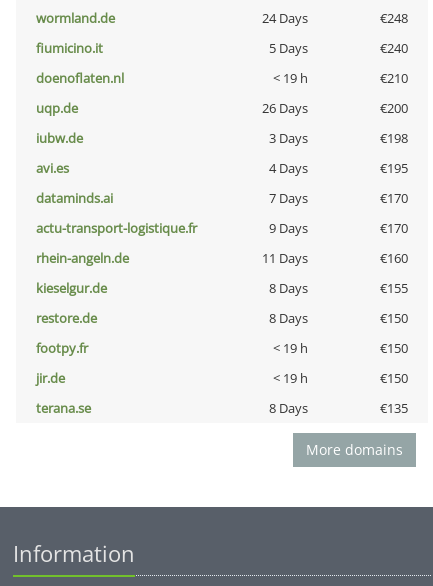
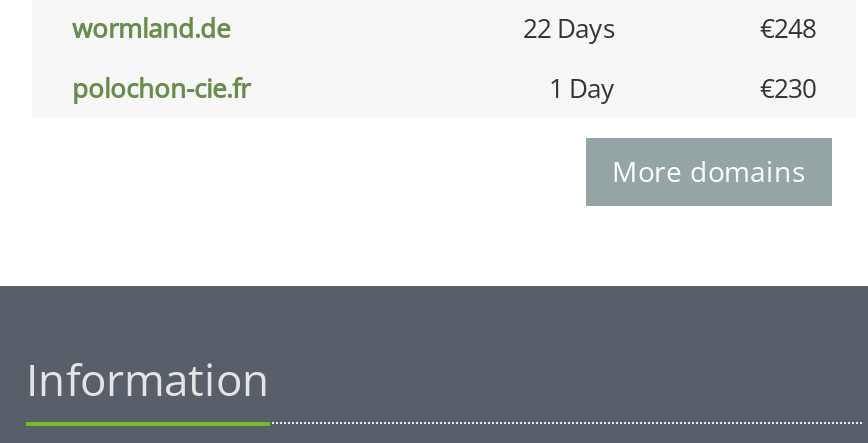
- 24 Days
+ 22 Days

- fiumicino.it
- 5 Days
- €240
- doenoflaten.nl
- < 19 h
- €210
- uqp.de
- 26 Days
- €200
- iubw.de
- 3 Days
- €198
- avi.es
- 4 Days
- €195
- dataminds.ai
- 7 Days
- €170
- actu-transport-logistique.fr
- 9 Days
- €170
- rhein-angeln.de
- 11 Days
- €160
- kieselgur.de
- 8 Days
- €155
- restore.de
- 8 Days
- €150
- footpy.fr
- < 19 h
- €150
- jir.de
- < 19 h
- €150
- terana.se
- 8 Days
- €135
+ polochon-cie.fr
+ 1 Day
+ €230
